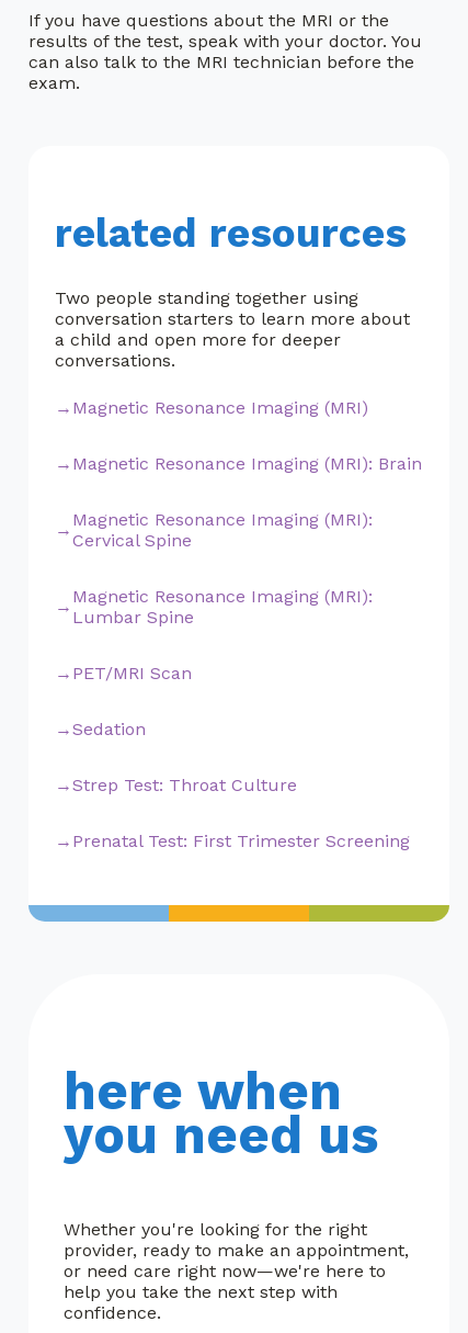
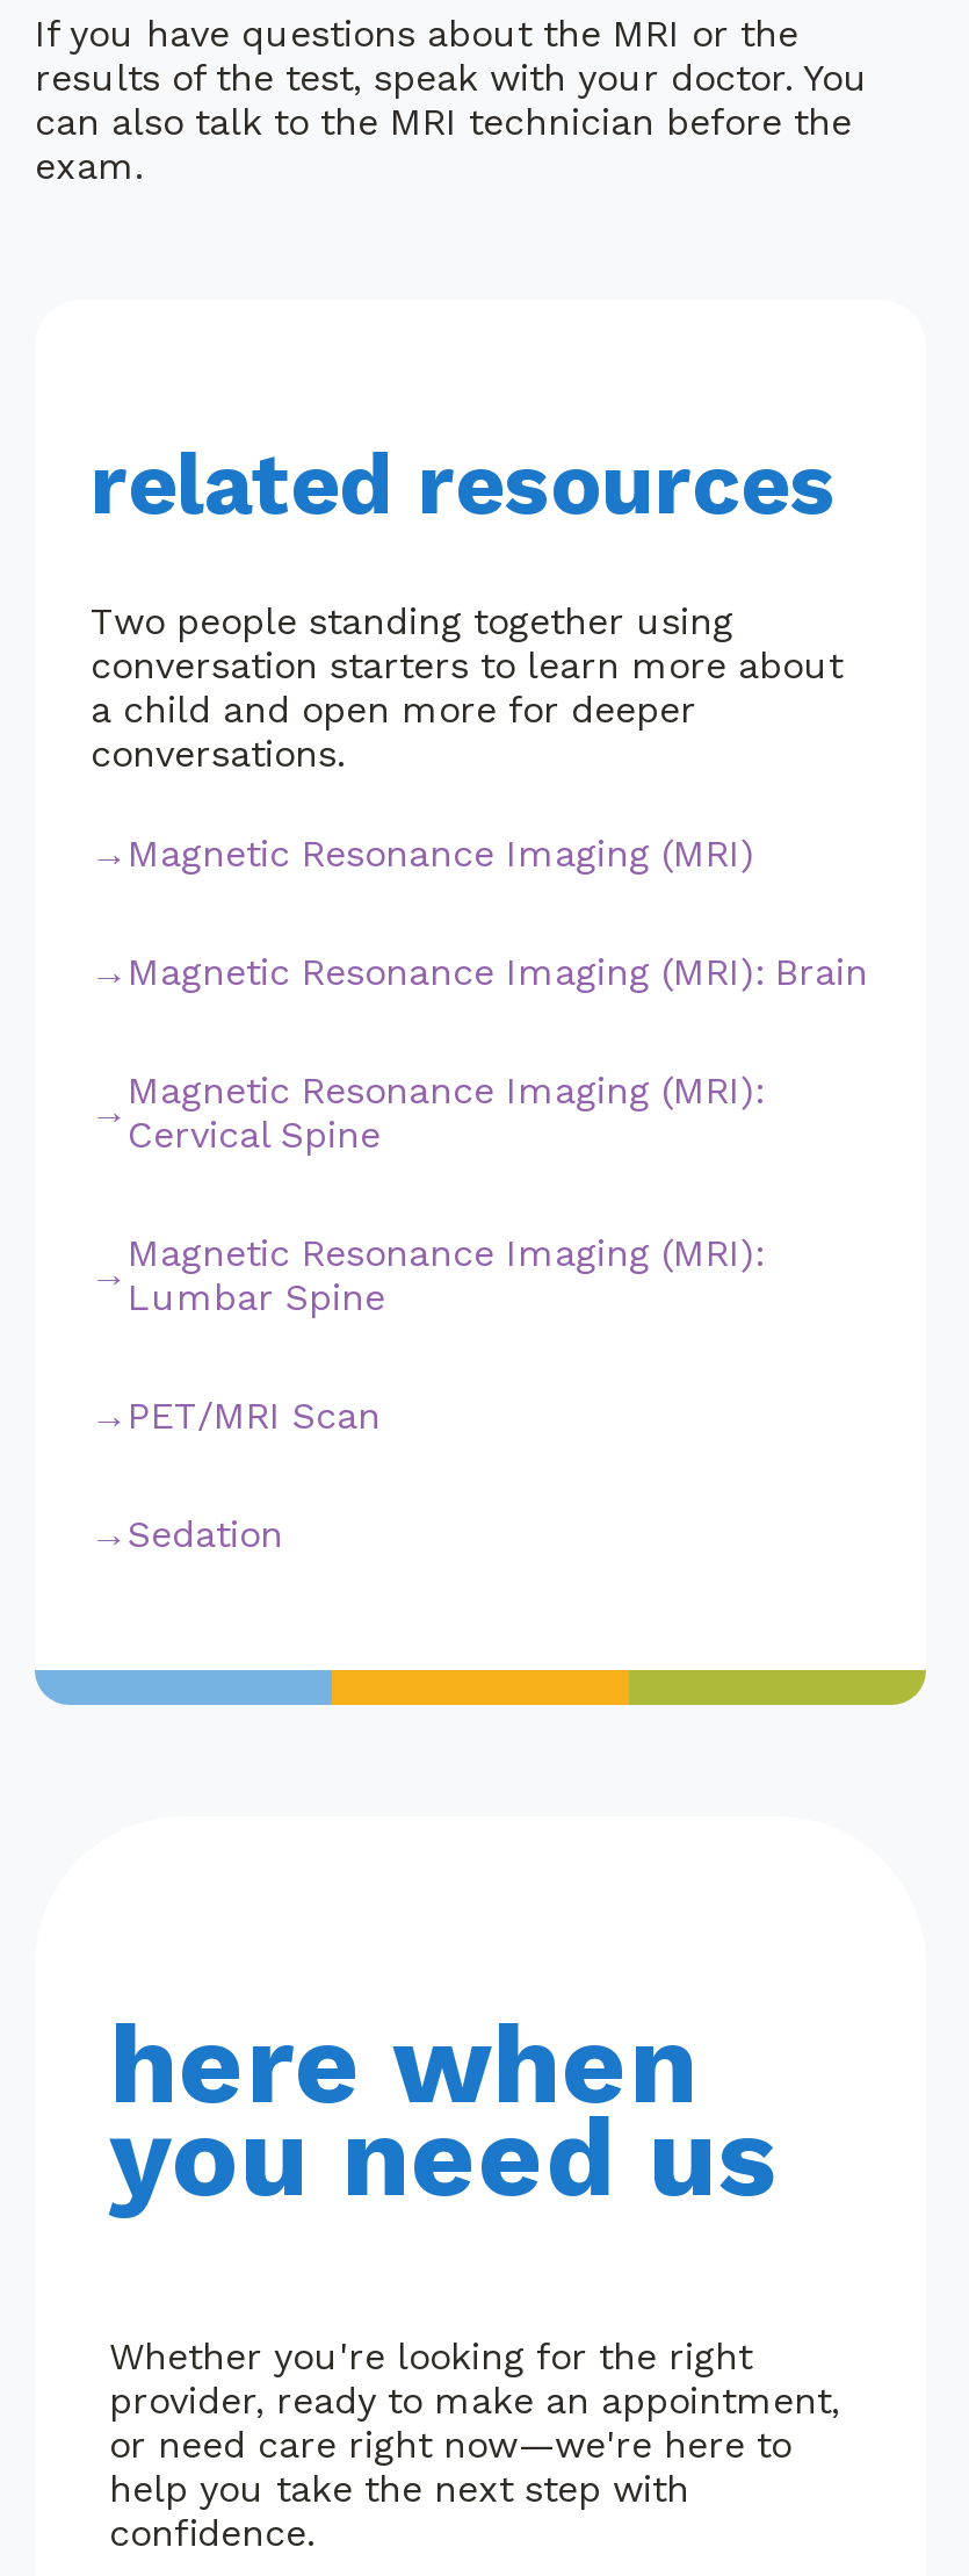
- Strep Test: Throat Culture
- Prenatal Test: First Trimester Screening
